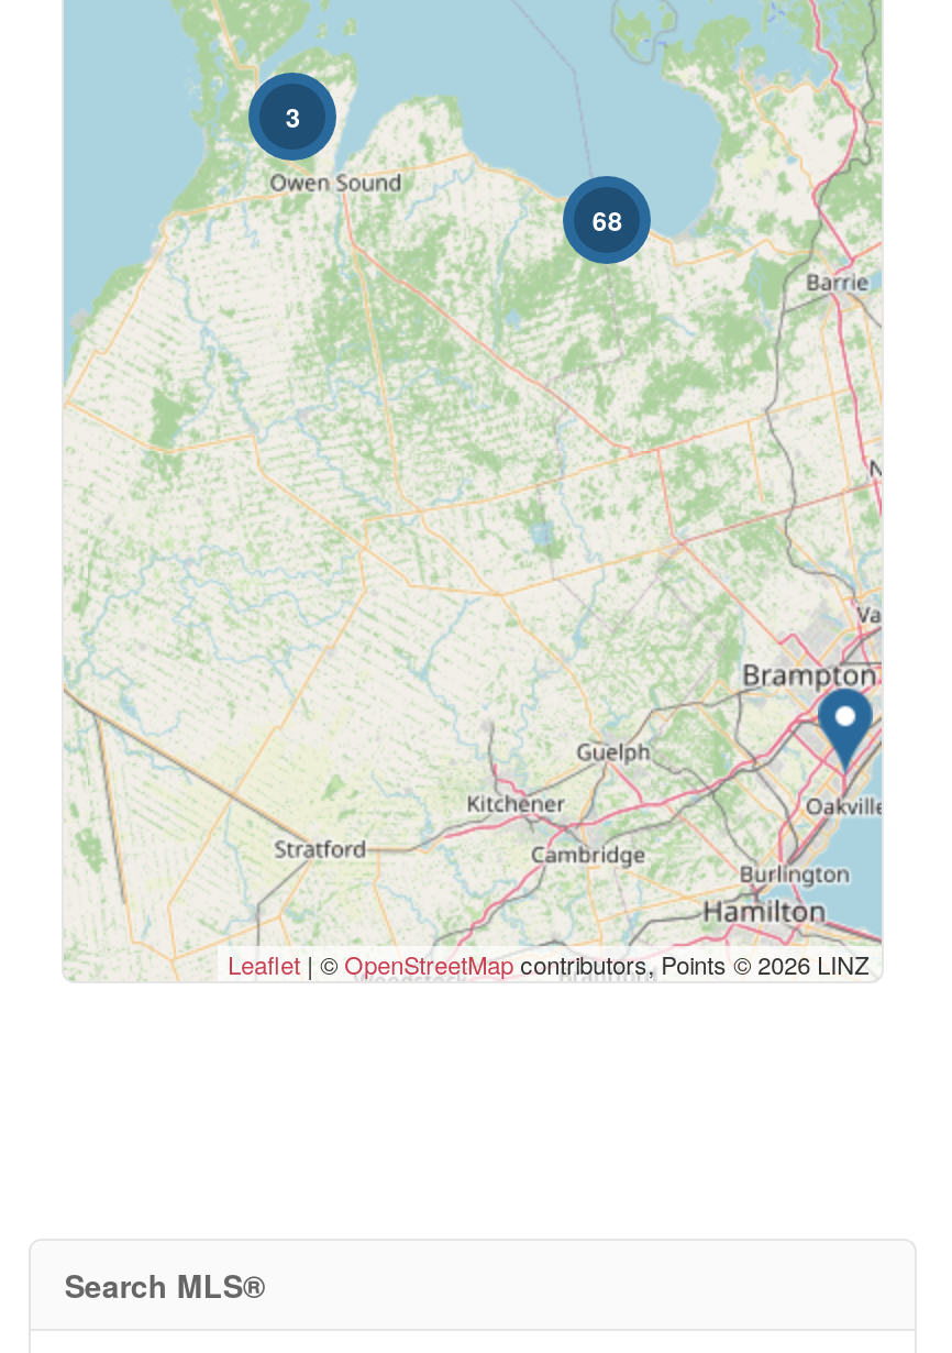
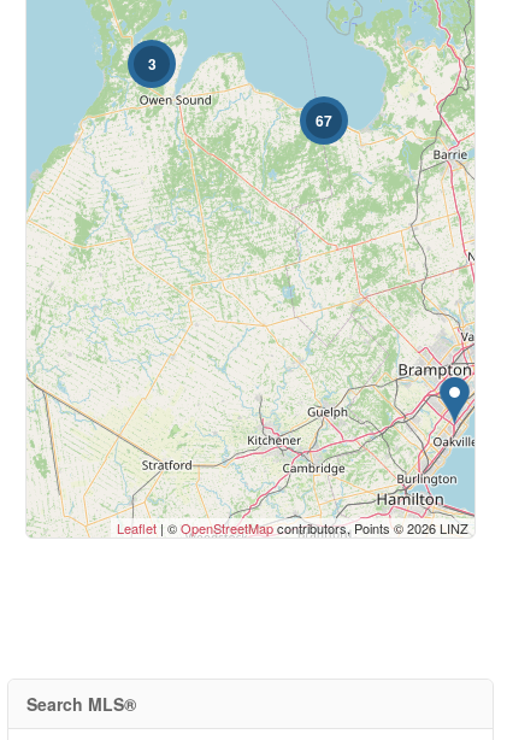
- 68
+ 67
